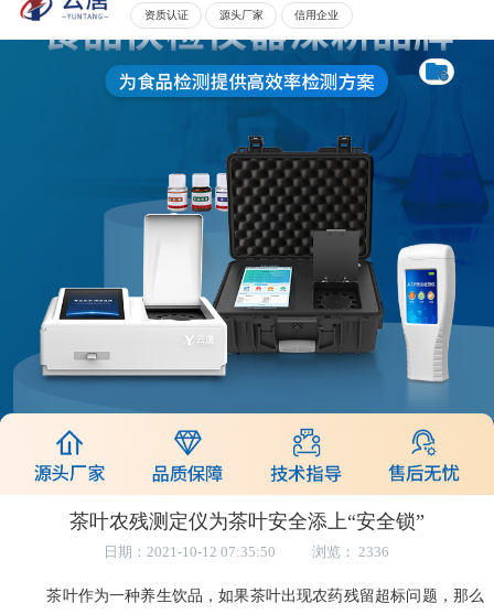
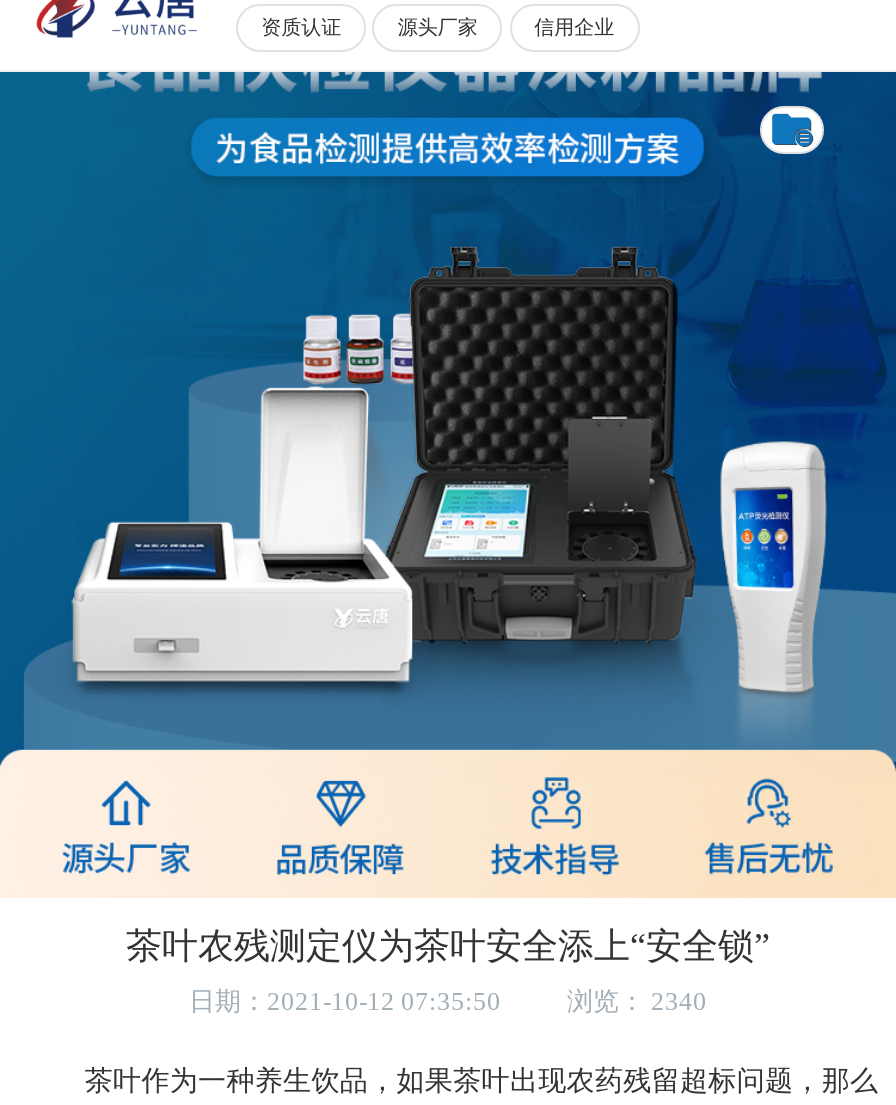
- 日期：2021-10-12 07:35:50 浏览： 2336
+ 日期：2021-10-12 07:35:50 浏览： 2340
